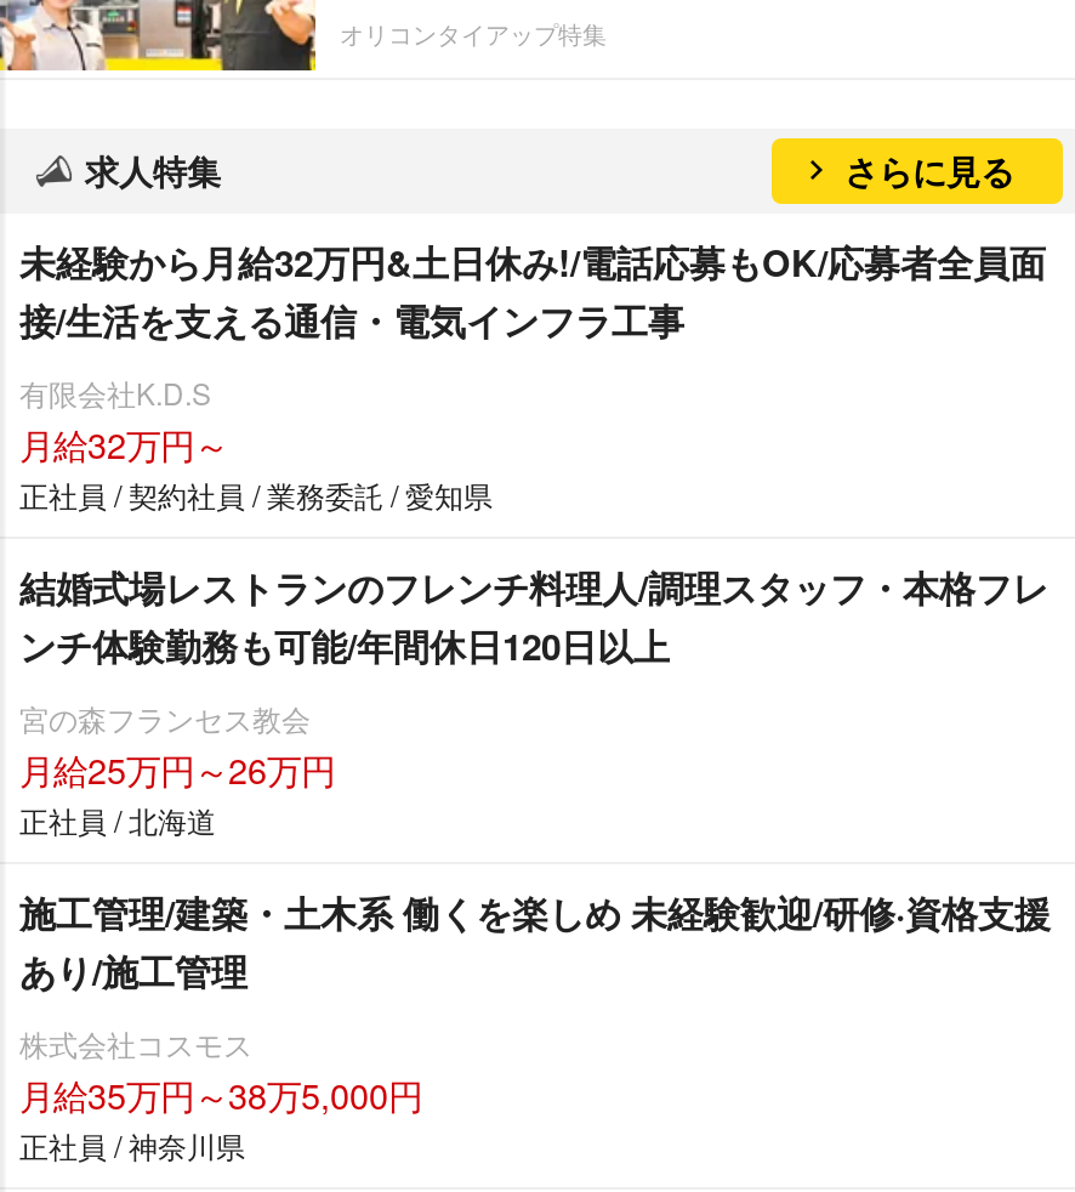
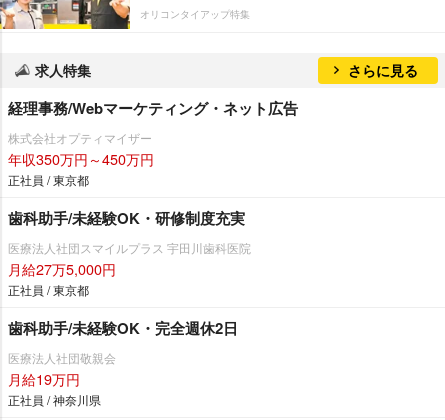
- 未経験から月給32万円&土日休み!/電話応募もOK/応募者全員面
- 接/生活を支える通信・電気インフラ工事
+ 経理事務/Webマーケティング・ネット広告

- 有限会社K.D.S
- 月給32万円～
- 正社員 / 契約社員 / 業務委託 / 愛知県
+ 株式会社オプティマイザー
+ 年収350万円～450万円
+ 正社員 / 東京都

- 結婚式場レストランのフレンチ料理人/調理スタッフ・本格フレ
- ンチ体験勤務も可能/年間休日120日以上
+ 歯科助手/未経験OK・研修制度充実

- 宮の森フランセス教会
- 月給25万円～26万円
- 正社員 / 北海道
+ 医療法人社団スマイルプラス 宇田川歯科医院
+ 月給27万5,000円
+ 正社員 / 東京都

- 施工管理/建築・土木系 働くを楽しめ 未経験歓迎/研修·資格支援
- あり/施工管理
+ 歯科助手/未経験OK・完全週休2日

- 株式会社コスモス
- 月給35万円～38万5,000円
+ 医療法人社団敬親会
+ 月給19万円
